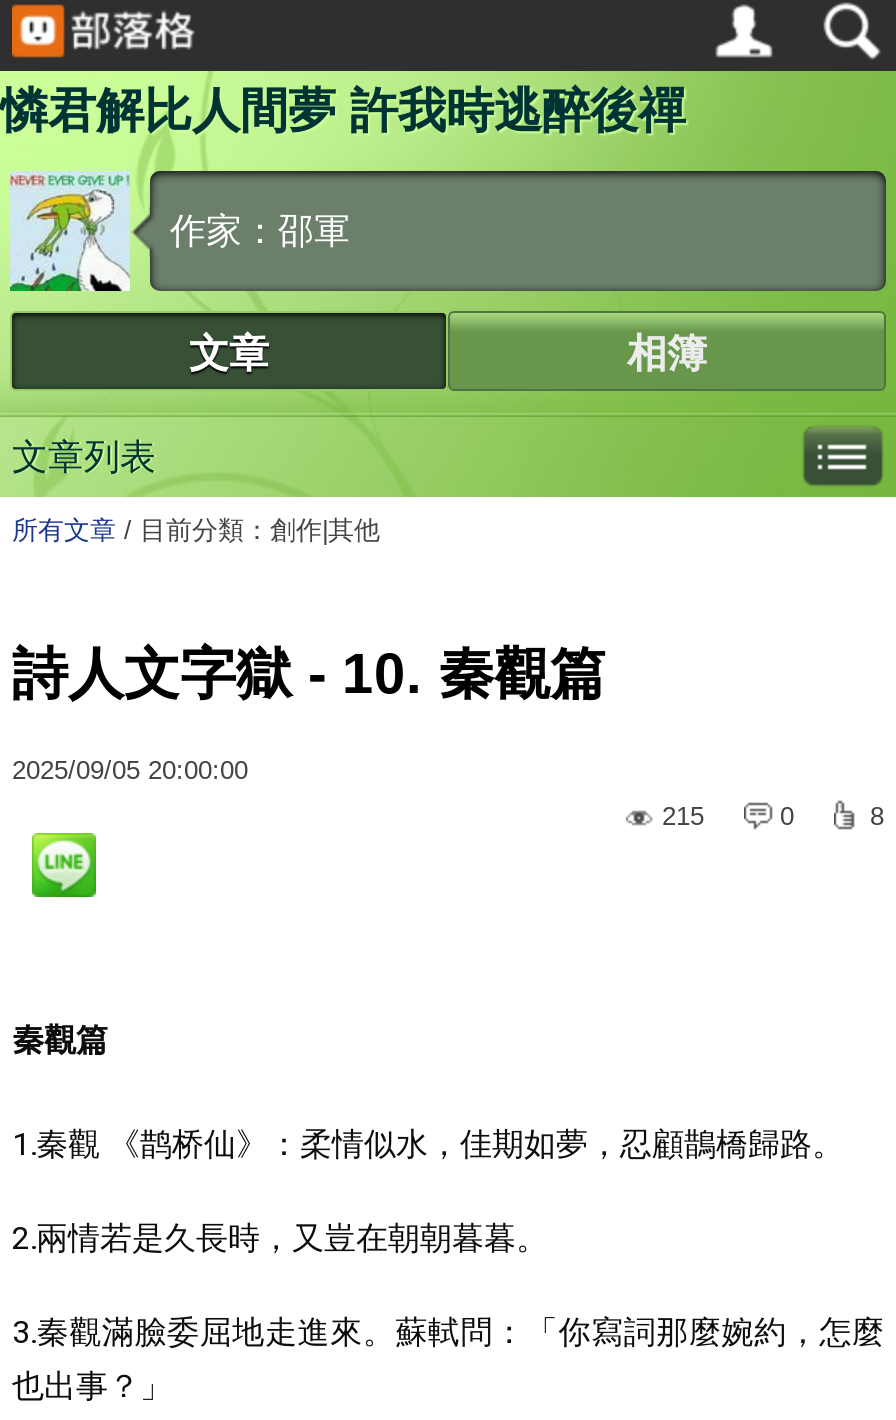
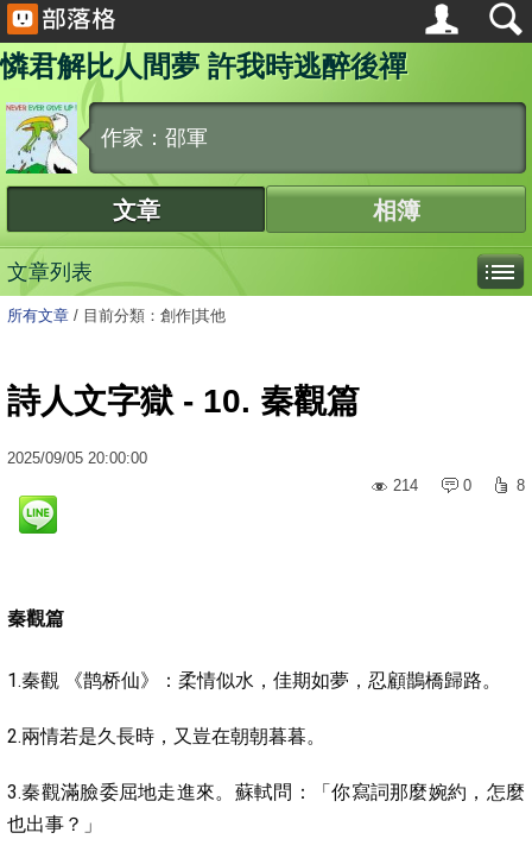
- 215
+ 214
